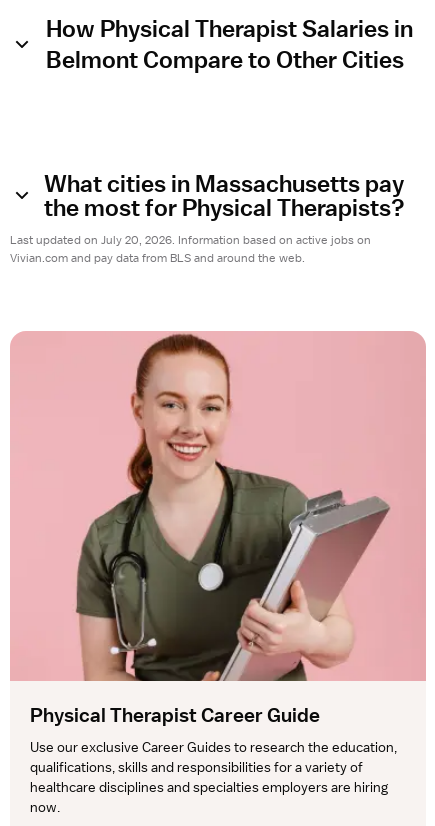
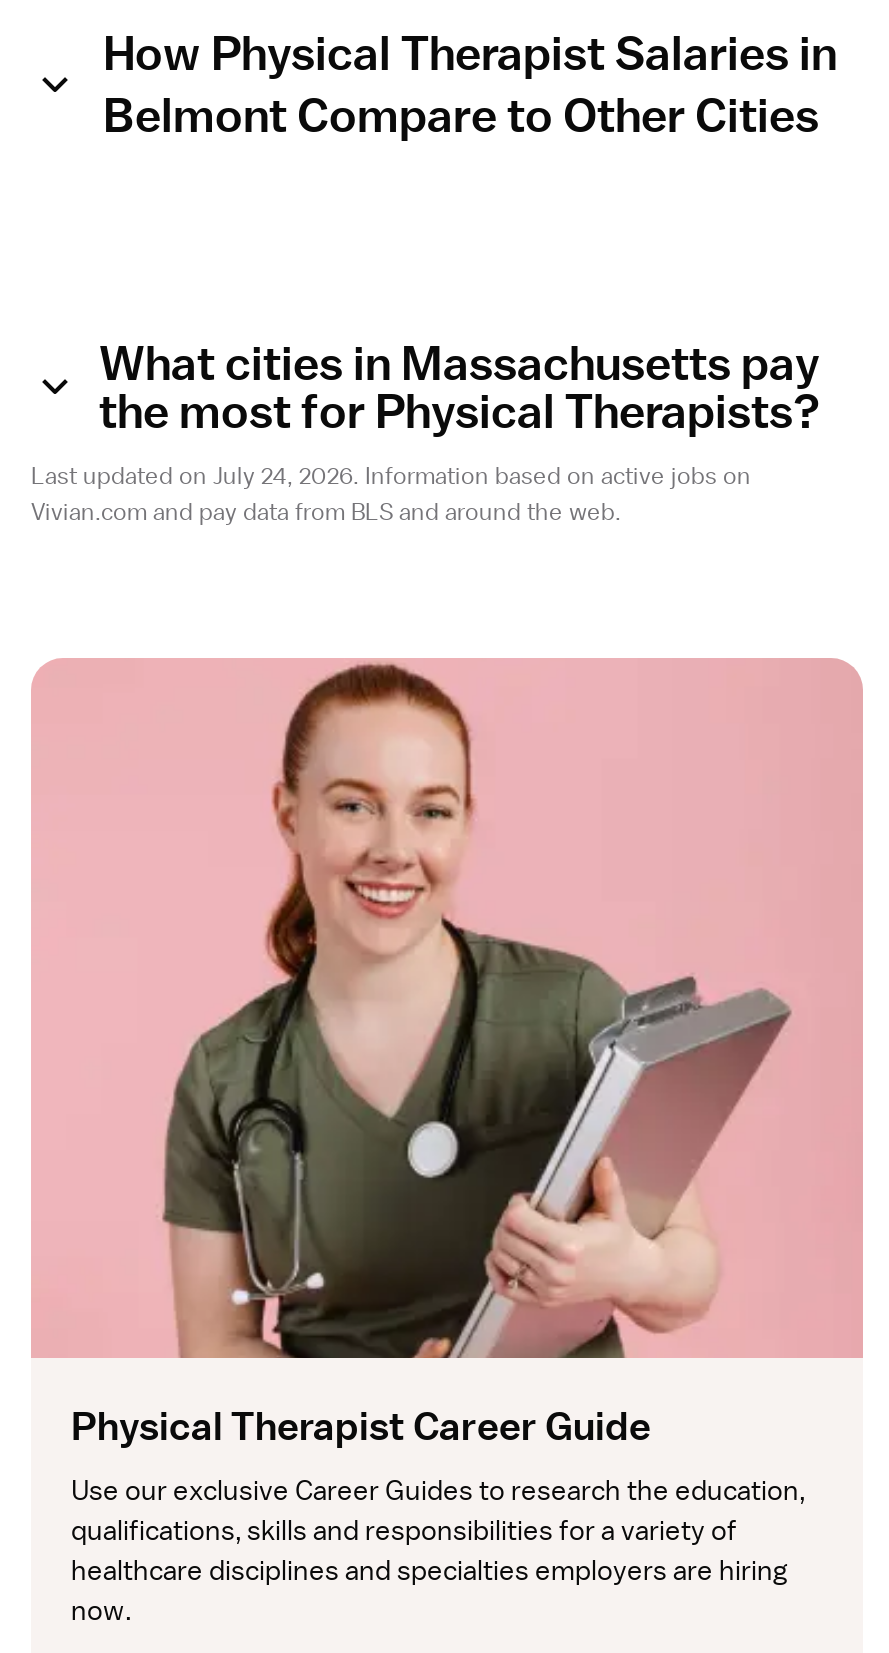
- Last updated on July 20, 2026. Information based on active jobs on
+ Last updated on July 24, 2026. Information based on active jobs on
